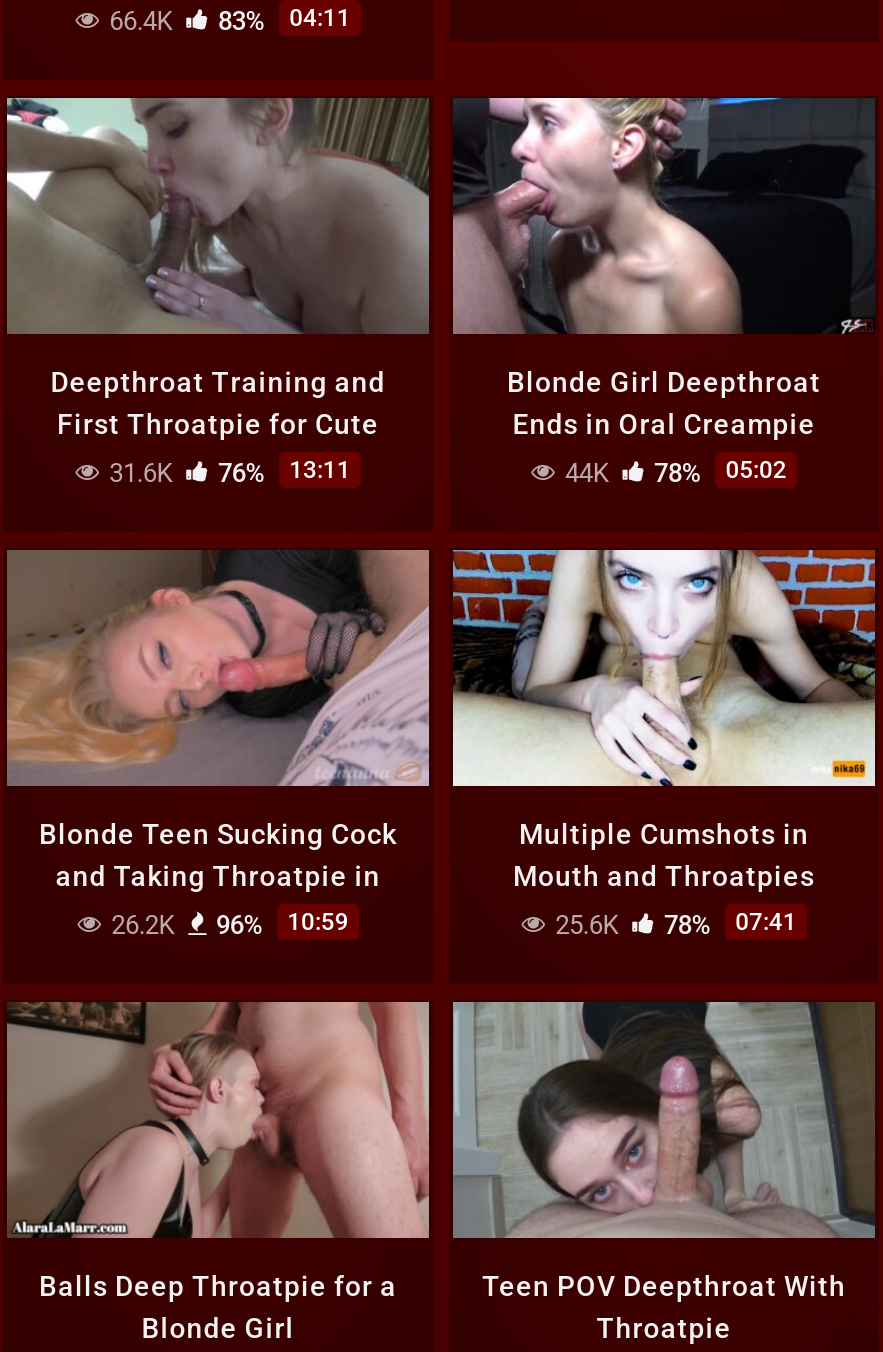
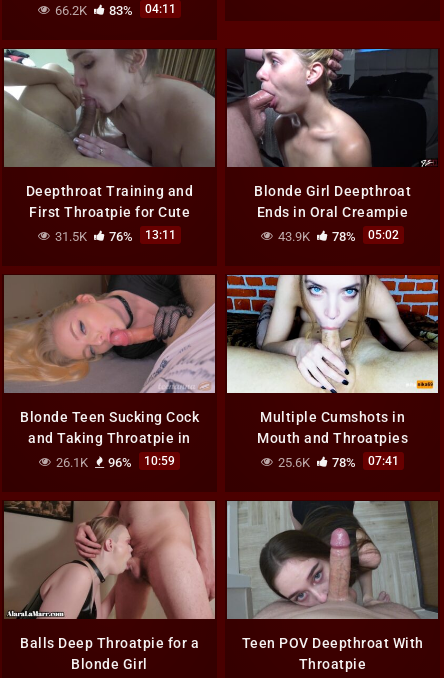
- 66.4K 83% 04:11
+ 66.2K 83% 04:11

- 31.6K
+ 31.5K

- 44K 78% 05:02
+ 43.9K 78% 05:02

- 26.2K
+ 26.1K
